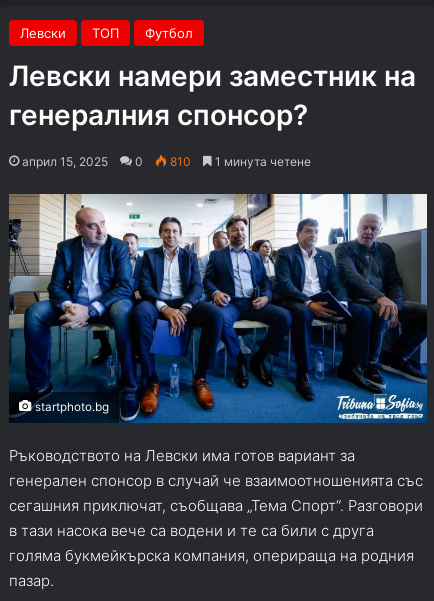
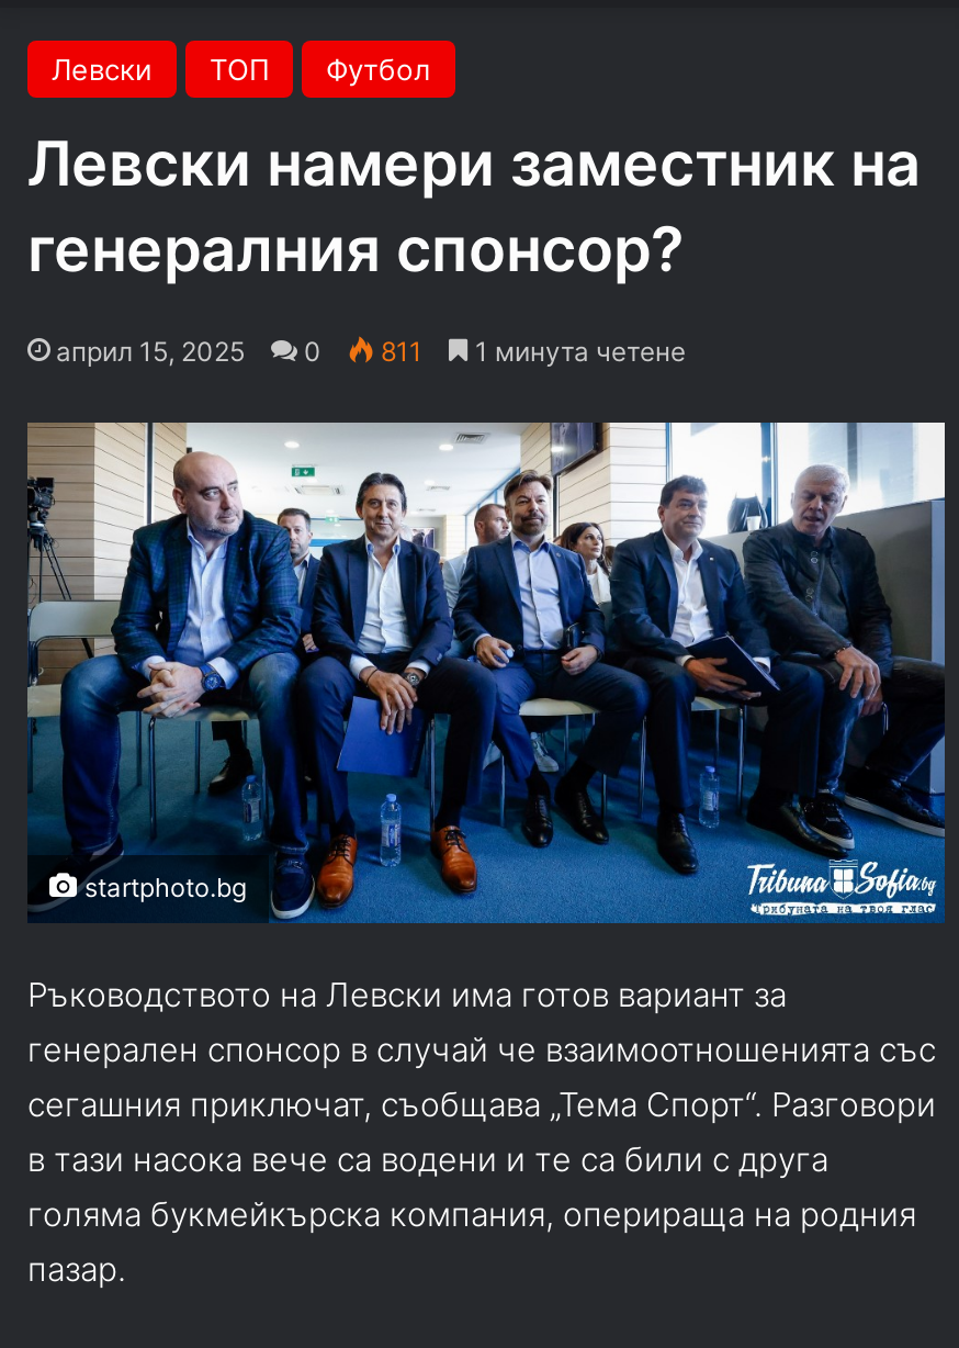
- 810
+ 811
